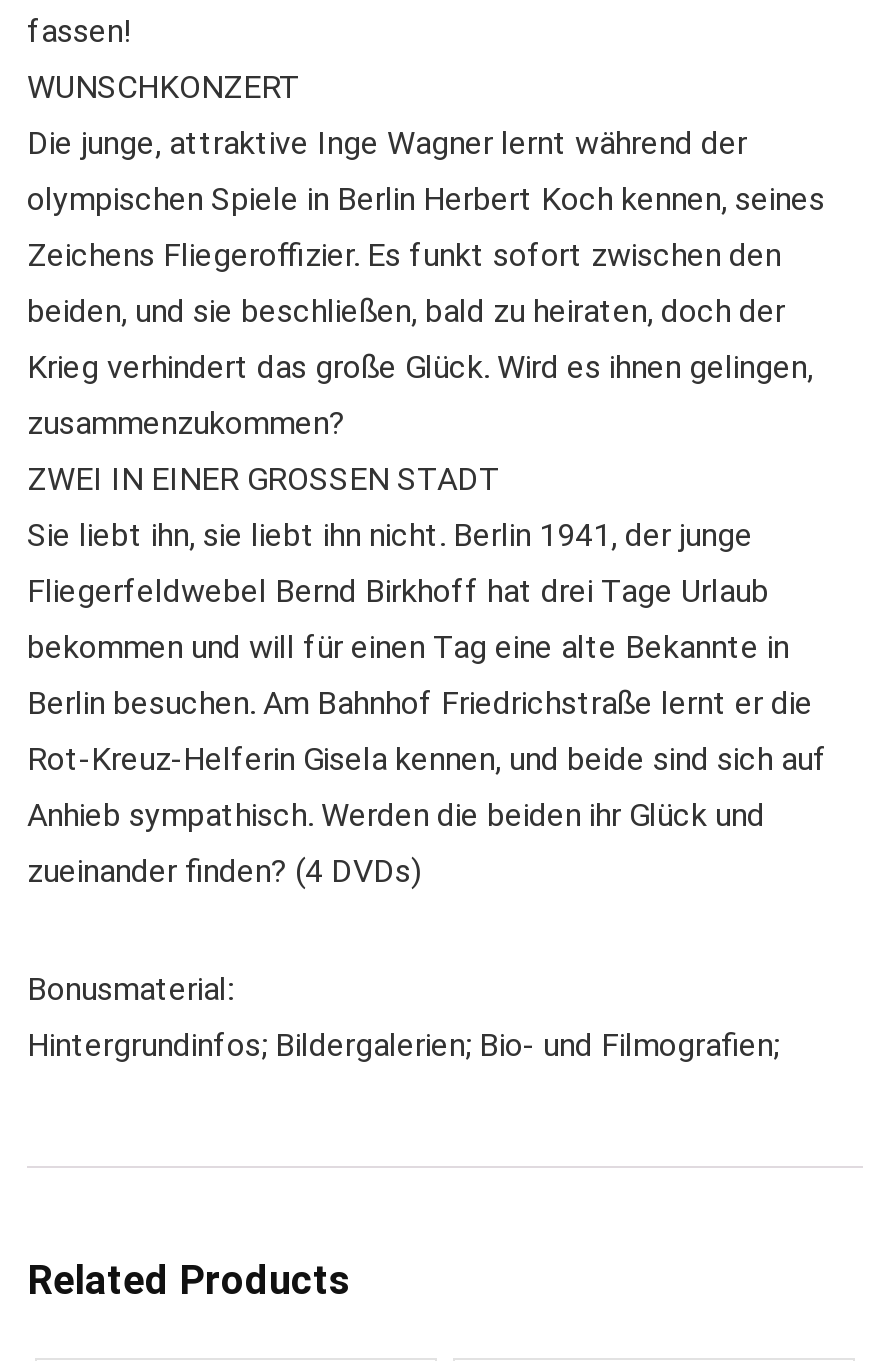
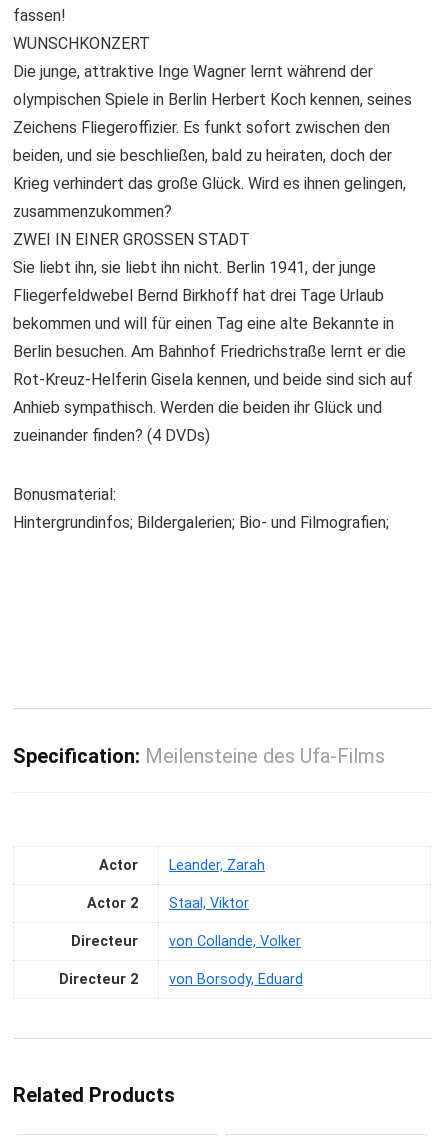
+ Specification: Meilensteine des Ufa-Films

+ Actor
+ Leander, Zarah
+ Actor 2
+ Staal, Viktor
+ Directeur
+ von Collande, Volker
+ Directeur 2
+ von Borsody, Eduard
